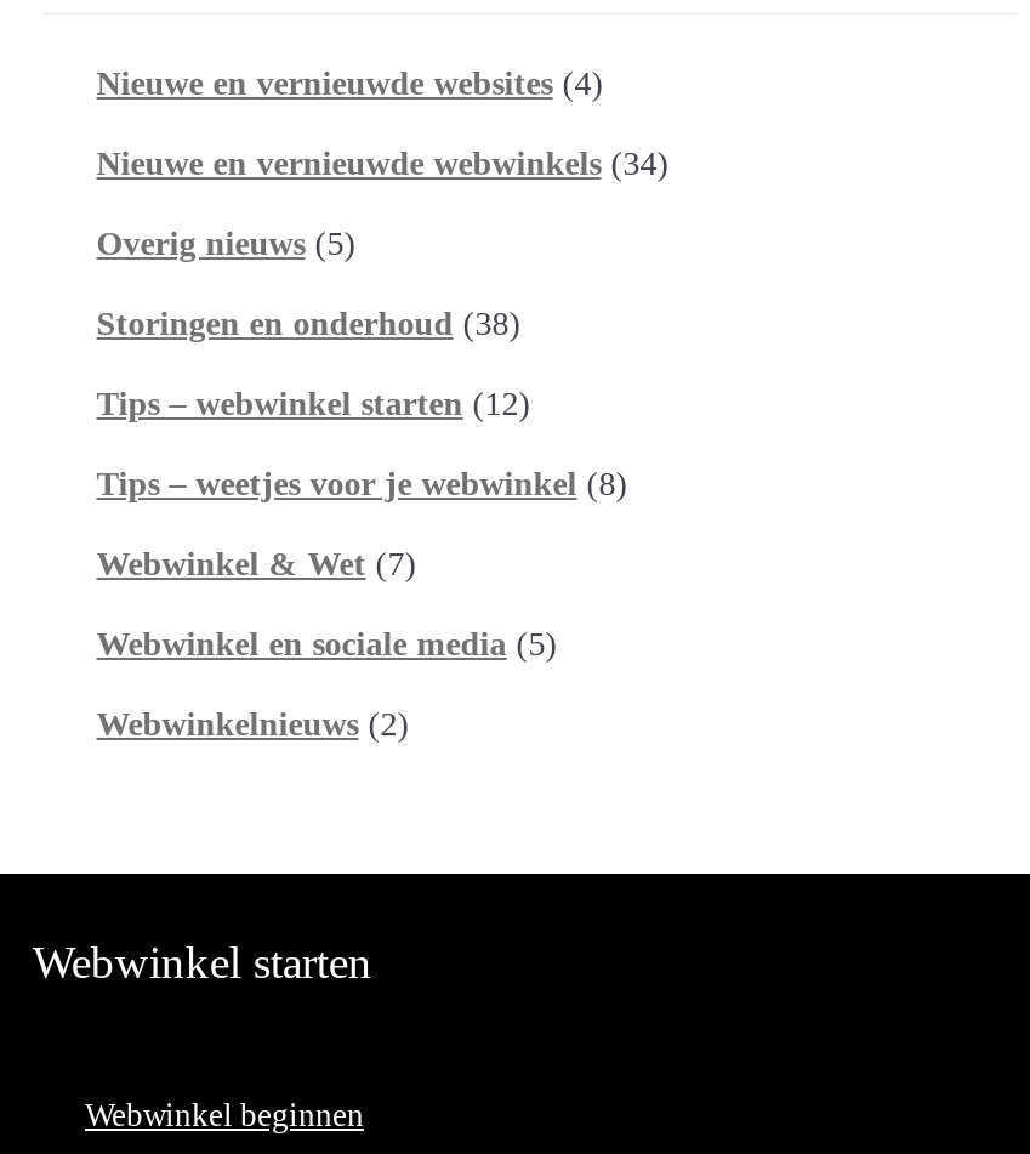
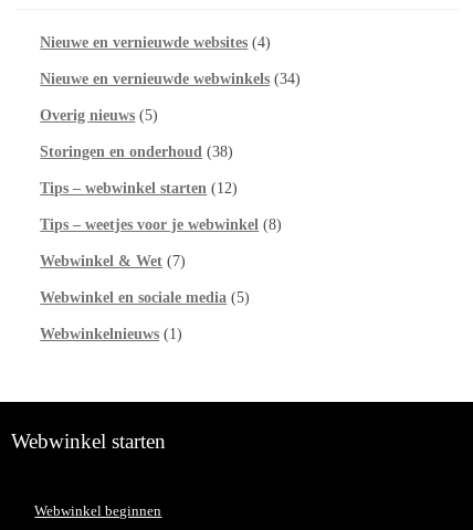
- Webwinkelnieuws (2)
+ Webwinkelnieuws (1)
